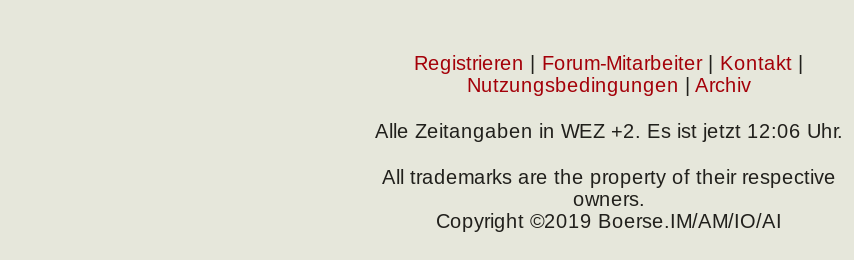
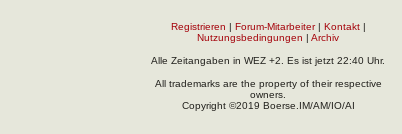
- Alle Zeitangaben in WEZ +2. Es ist jetzt 12:06 Uhr.
+ Alle Zeitangaben in WEZ +2. Es ist jetzt 22:40 Uhr.
